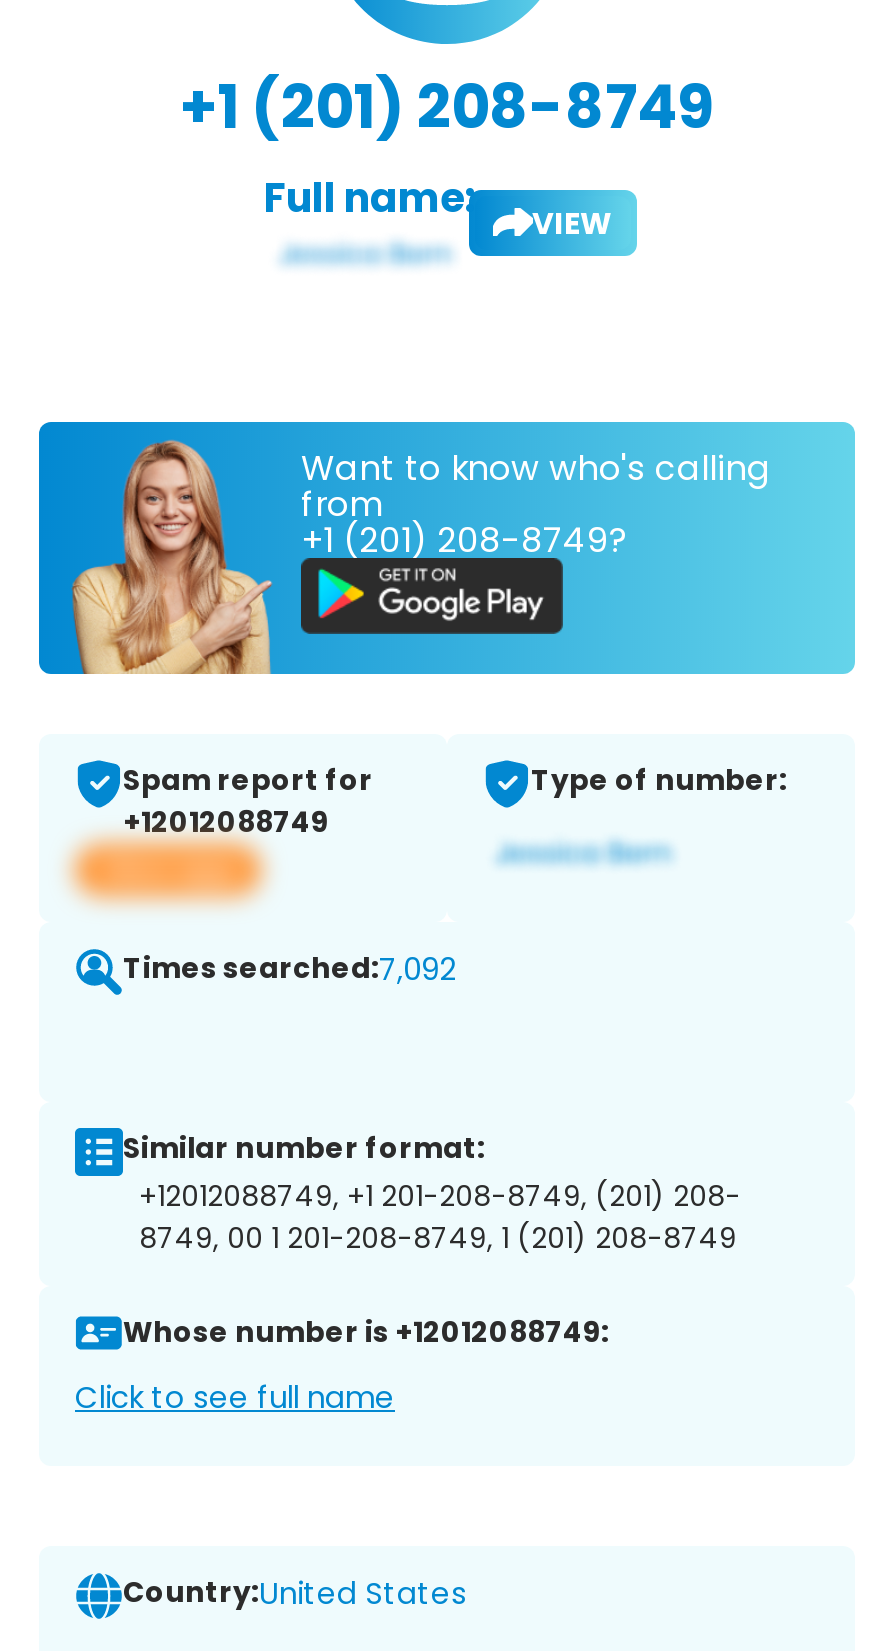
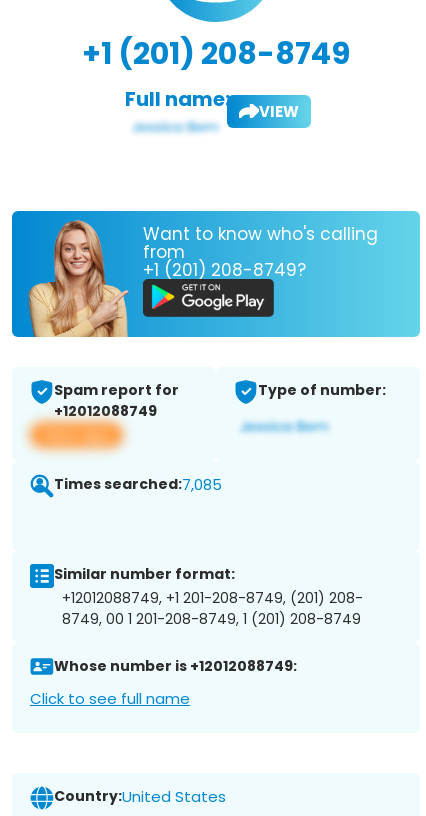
- Times searched:7,092
+ Times searched:7,085
